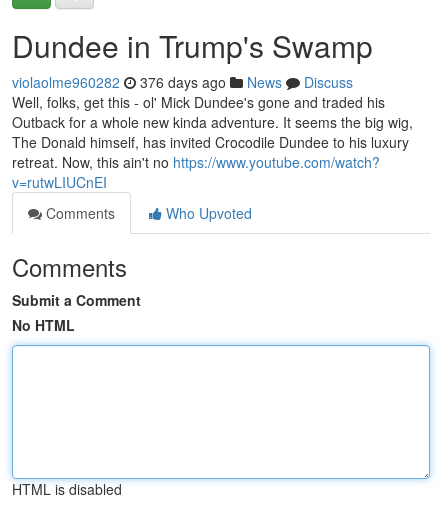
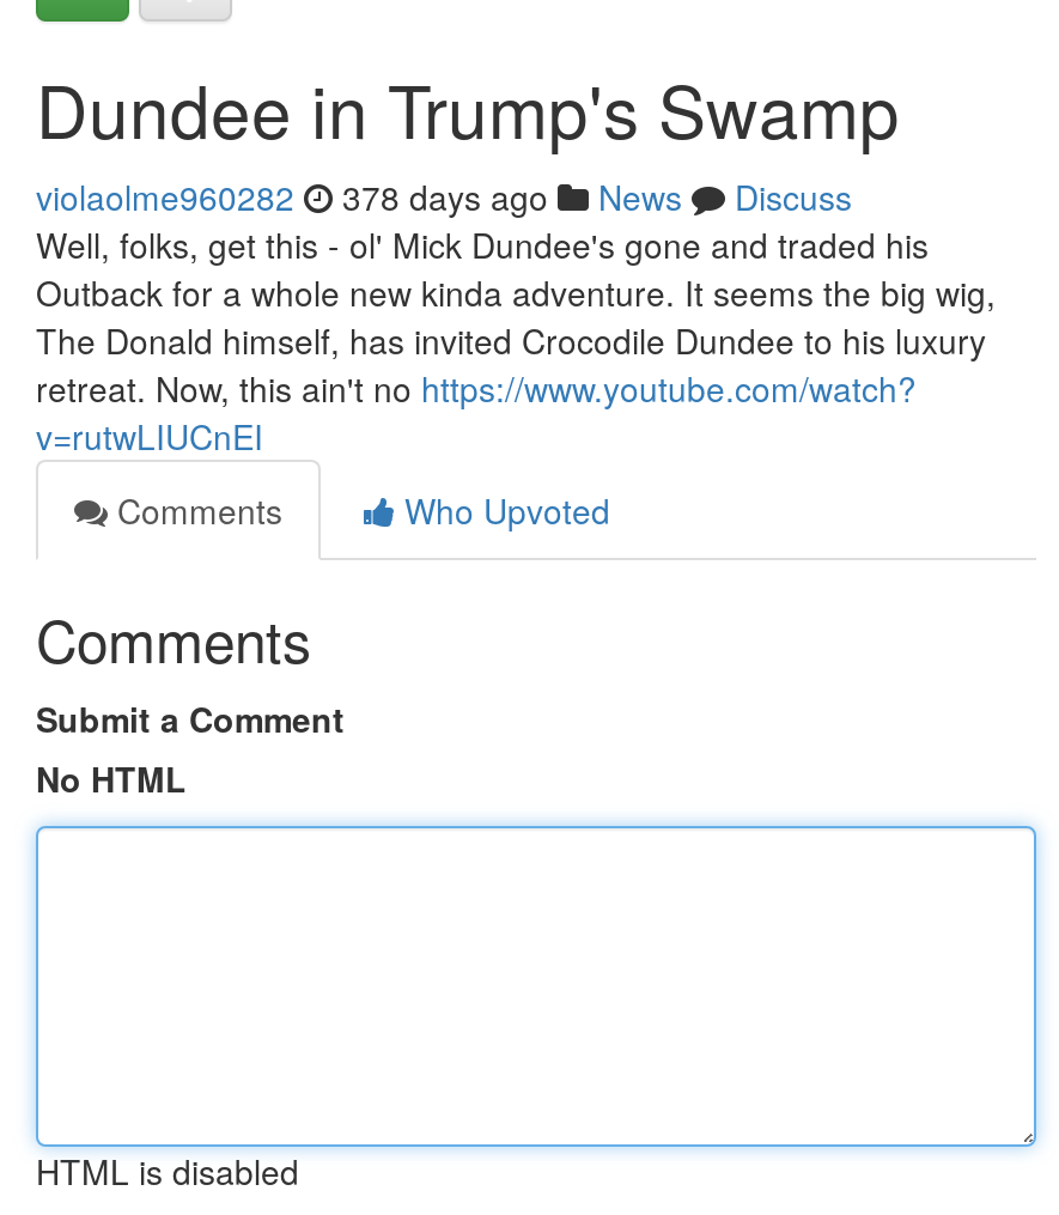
- violaolme960282 376 days ago News Discuss
+ violaolme960282 378 days ago News Discuss
